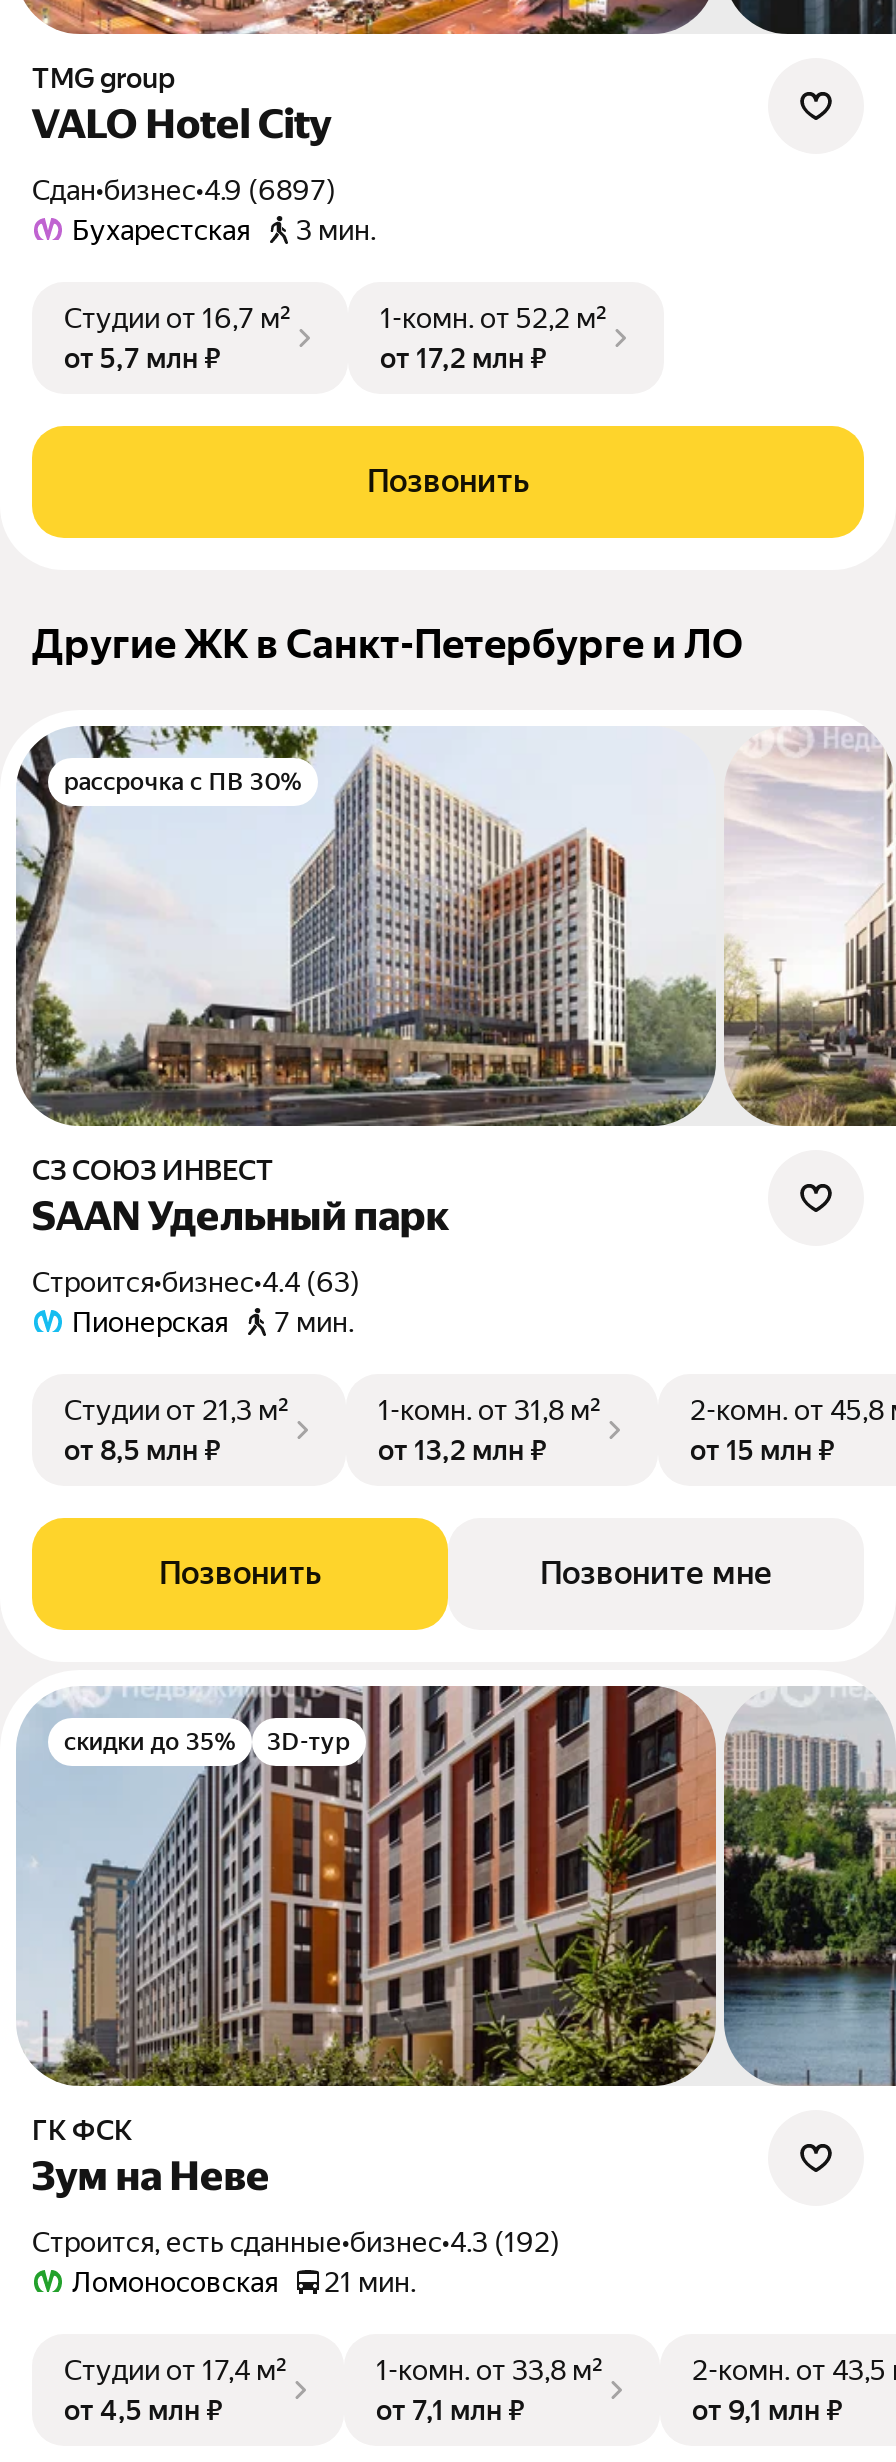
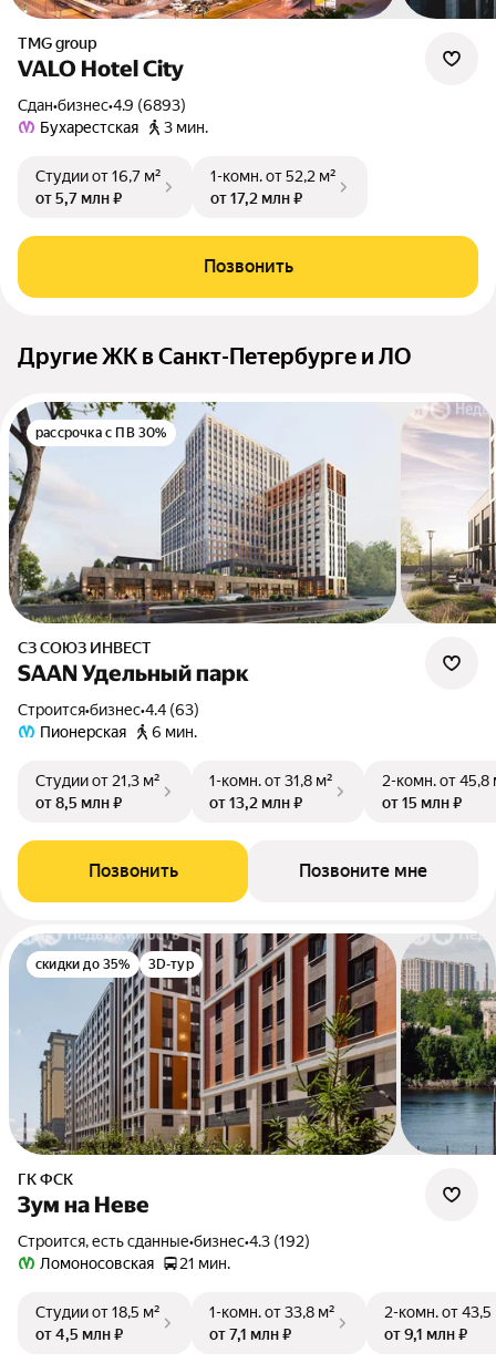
- Сдан•бизнес•4.9 (6897)
+ Сдан•бизнес•4.9 (6893)

- Пионерская 7 мин.
+ Пионерская 6 мин.

- Студии от 17,4 м²
+ Студии от 18,5 м²
